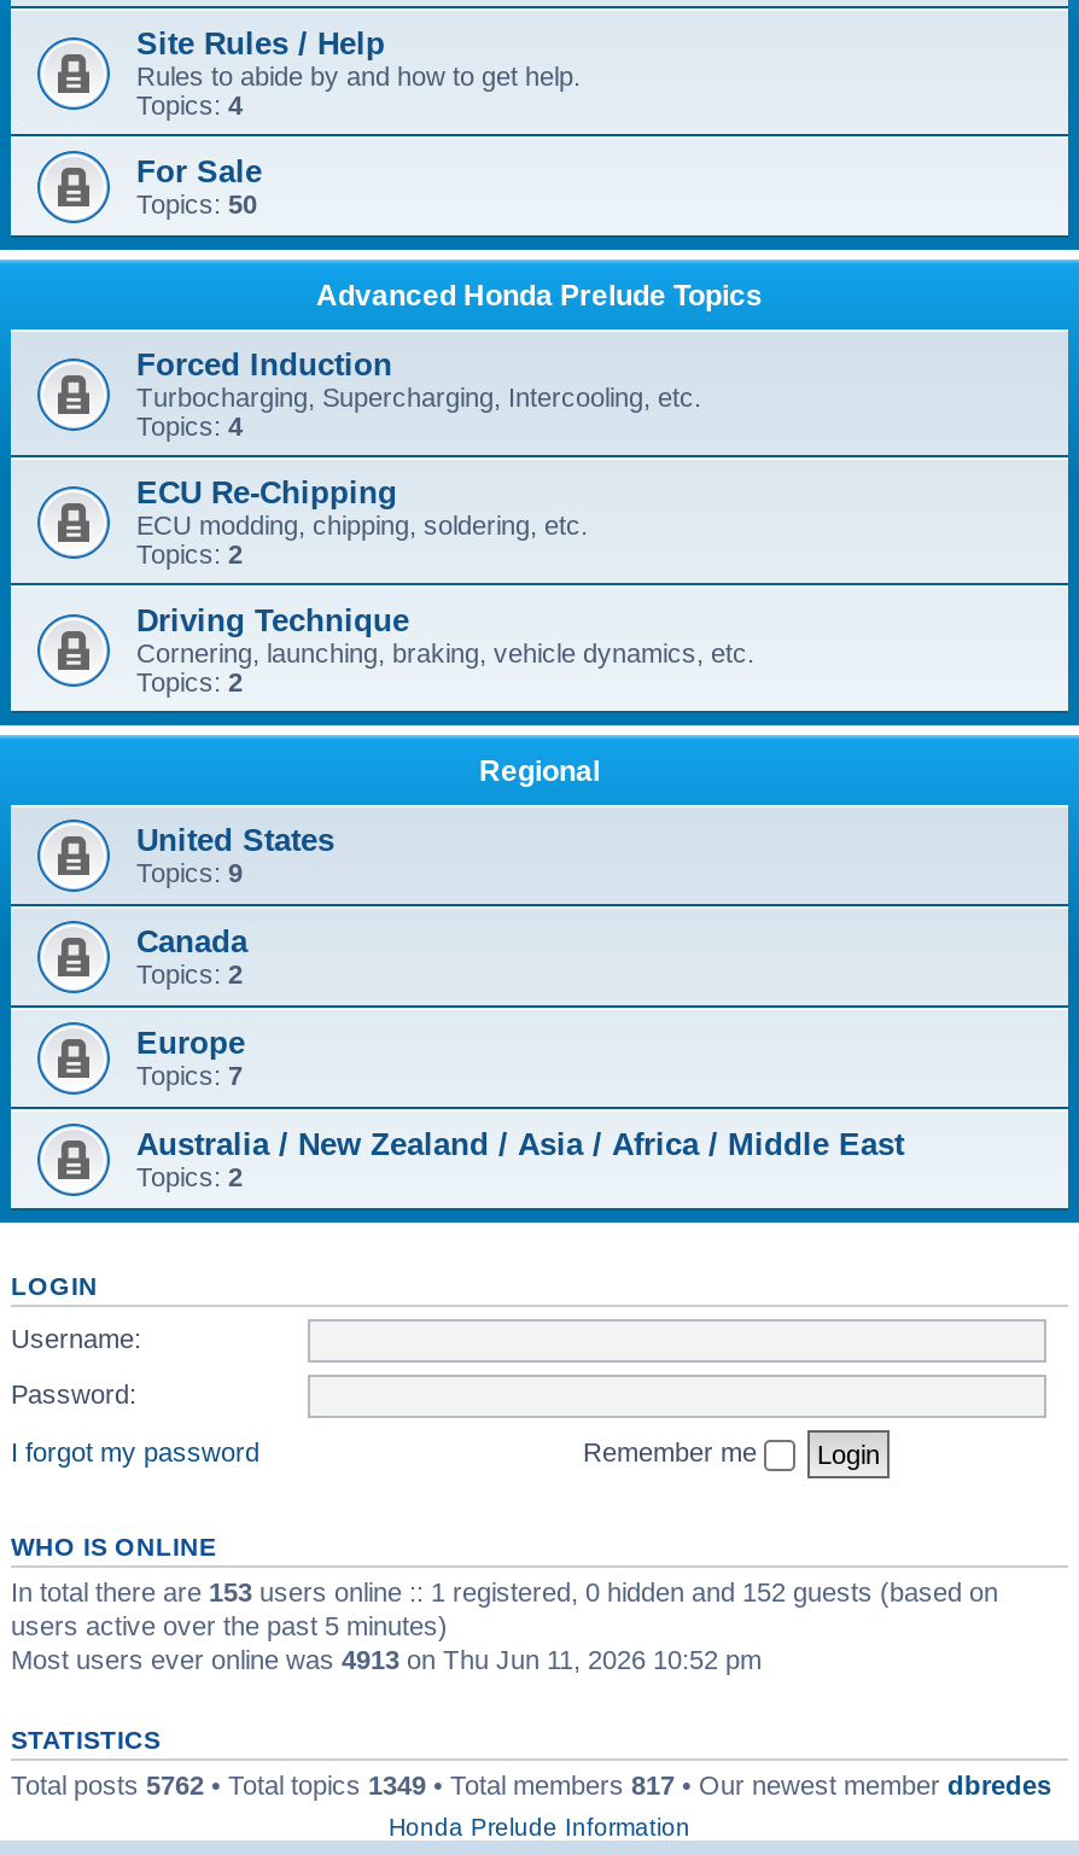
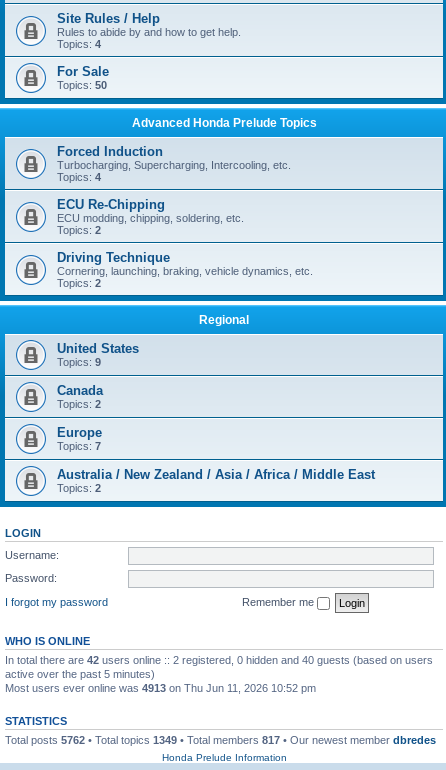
- In total there are 153 users online :: 1 registered, 0 hidden and 152 guests (based on
- users active over the past 5 minutes)
+ In total there are 42 users online :: 2 registered, 0 hidden and 40 guests (based on users
+ active over the past 5 minutes)
